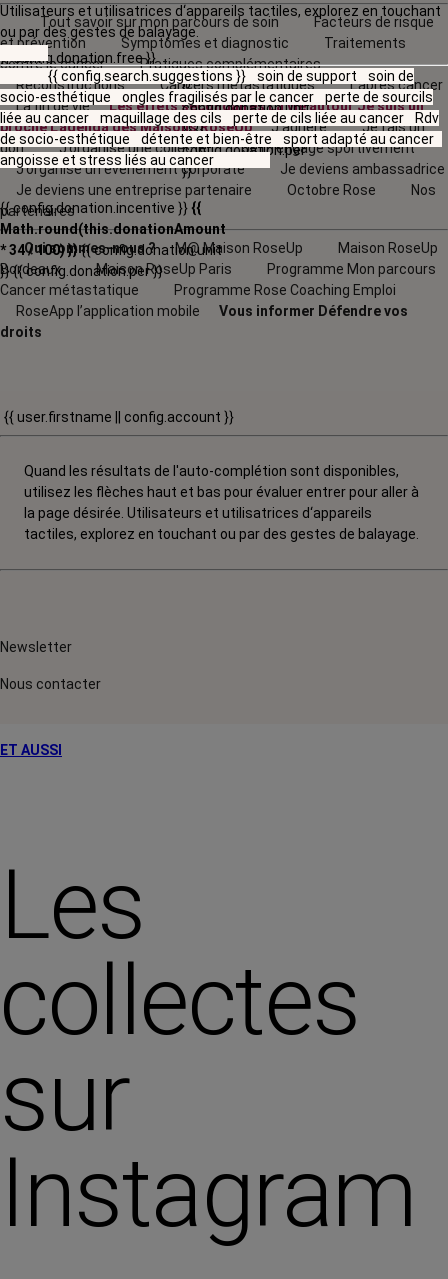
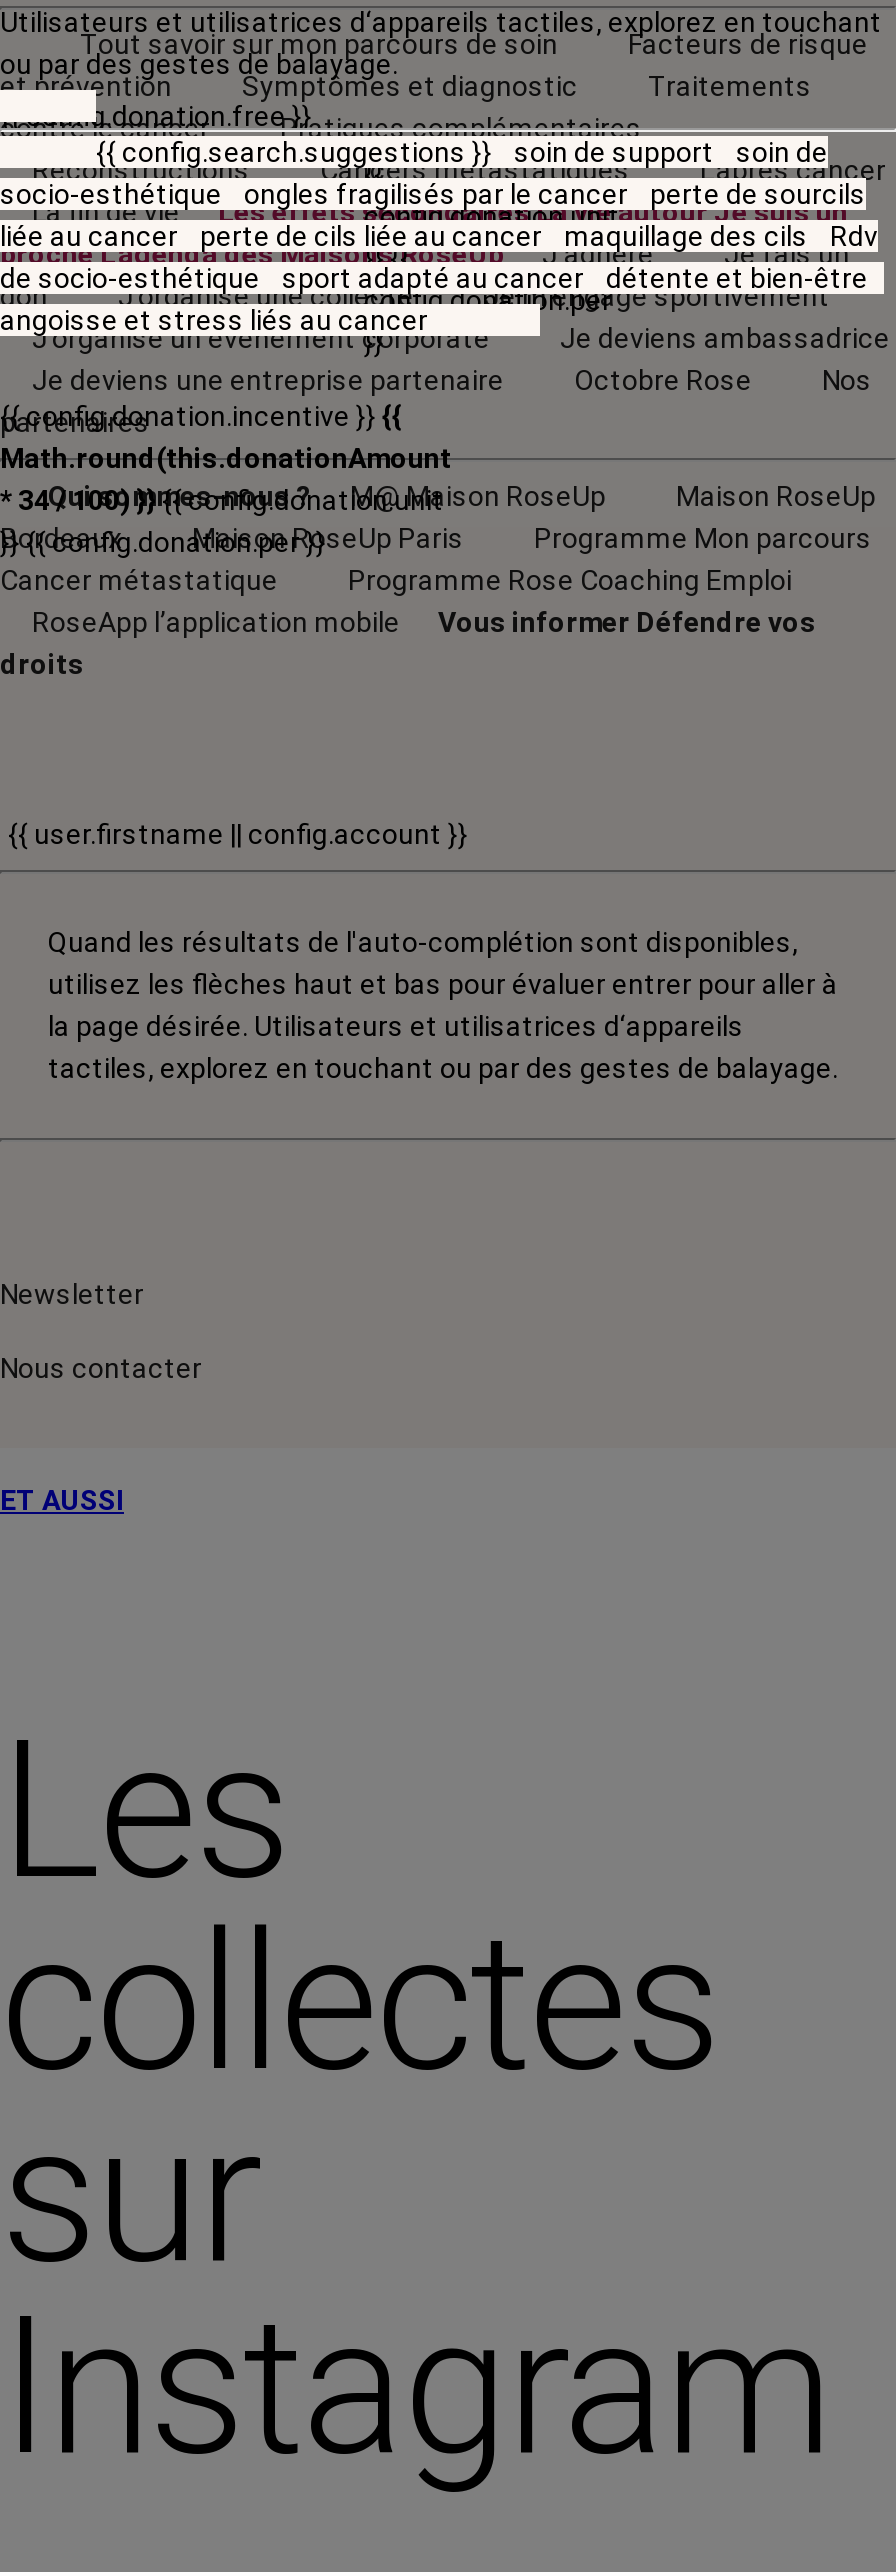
- liée au cancer maquillage des cils perte de cils liée au cancer Rdv
+ liée au cancer perte de cils liée au cancer maquillage des cils Rdv

- de socio-esthétique détente et bien-être sport adapté au cancer
+ de socio-esthétique sport adapté au cancer détente et bien-être
